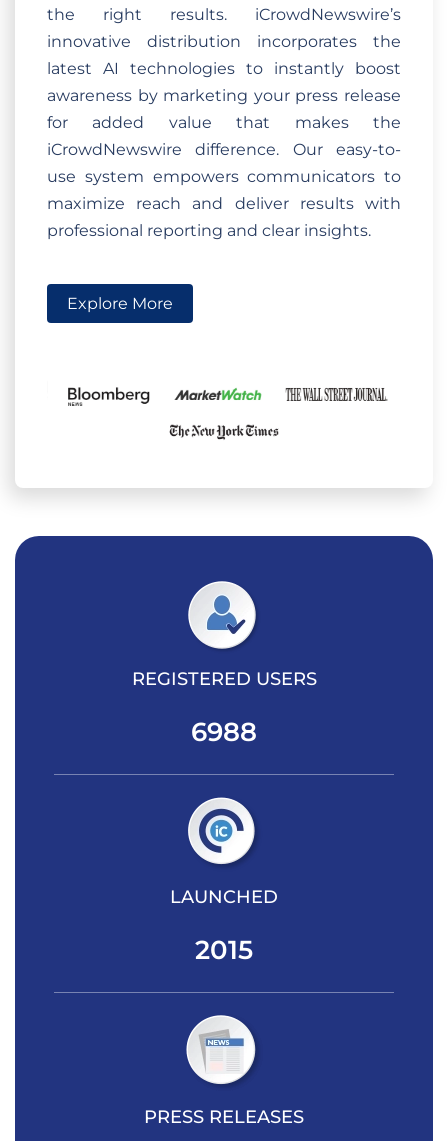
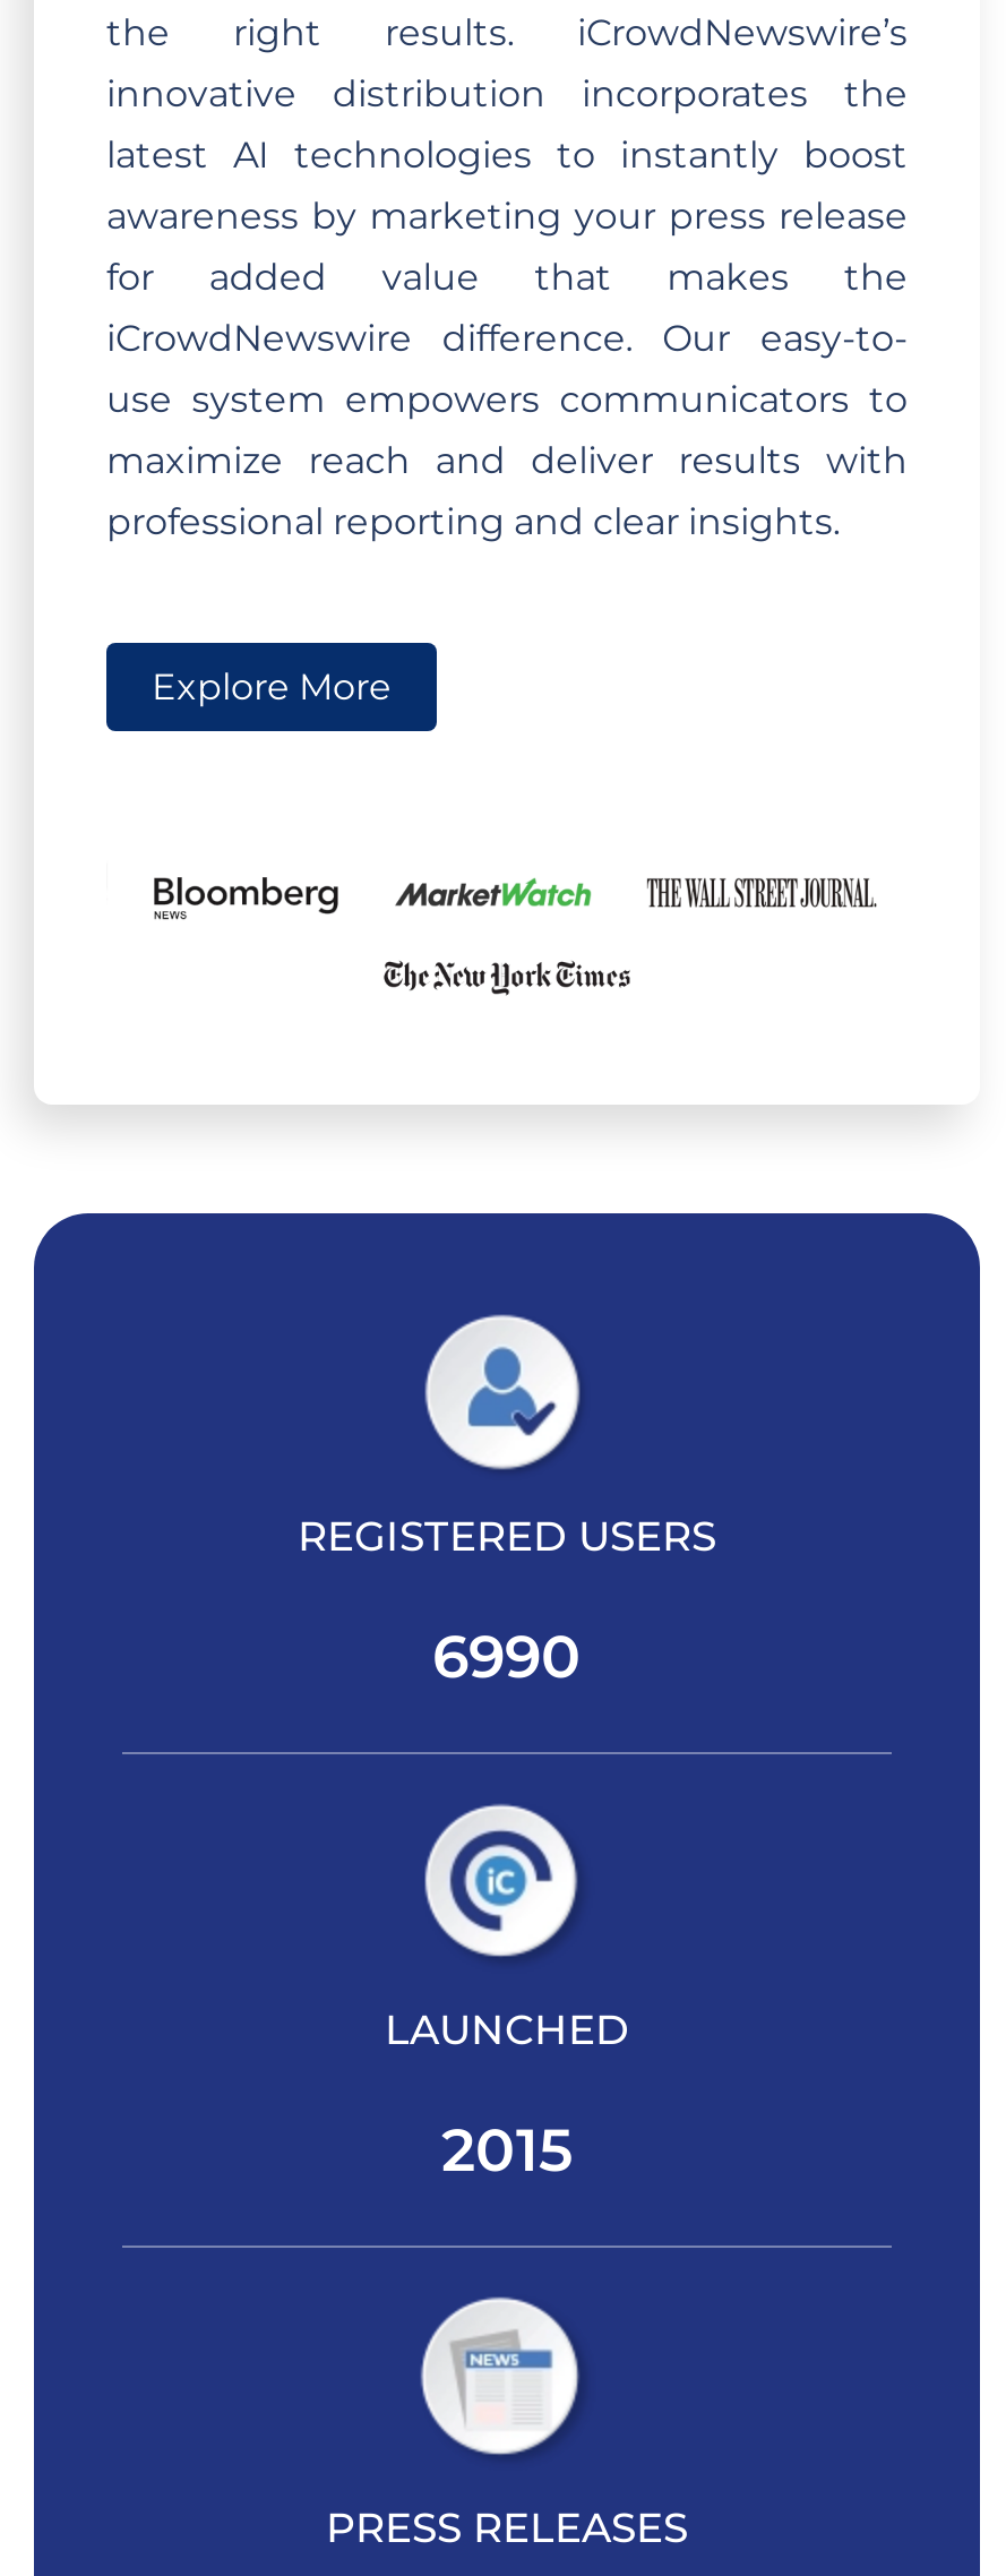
- 6988
+ 6990
